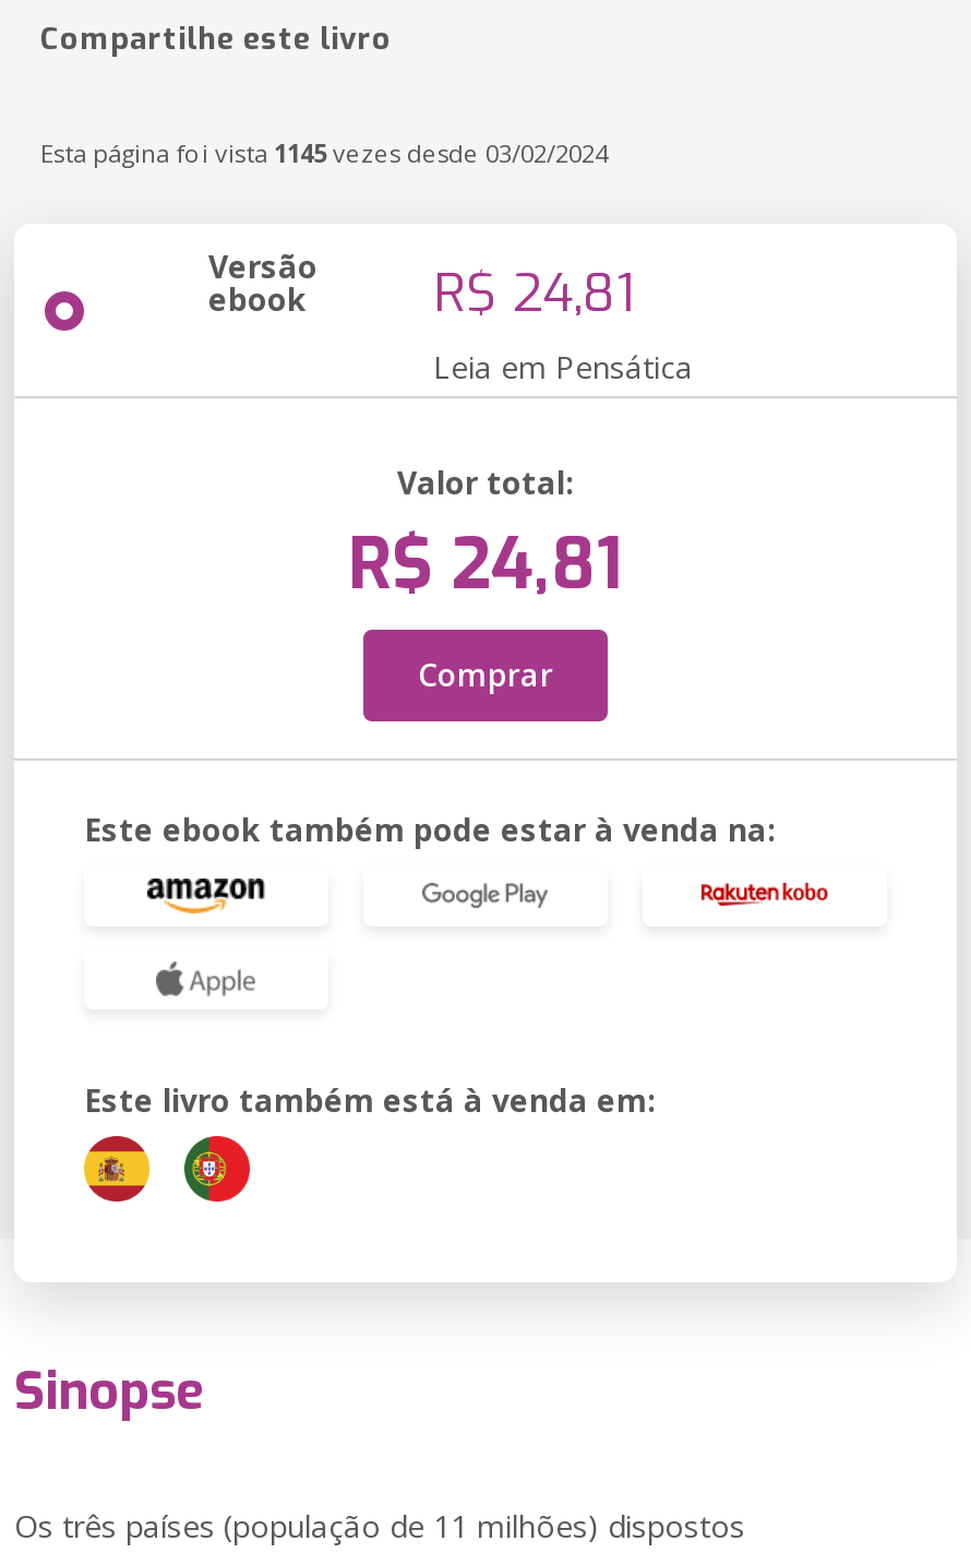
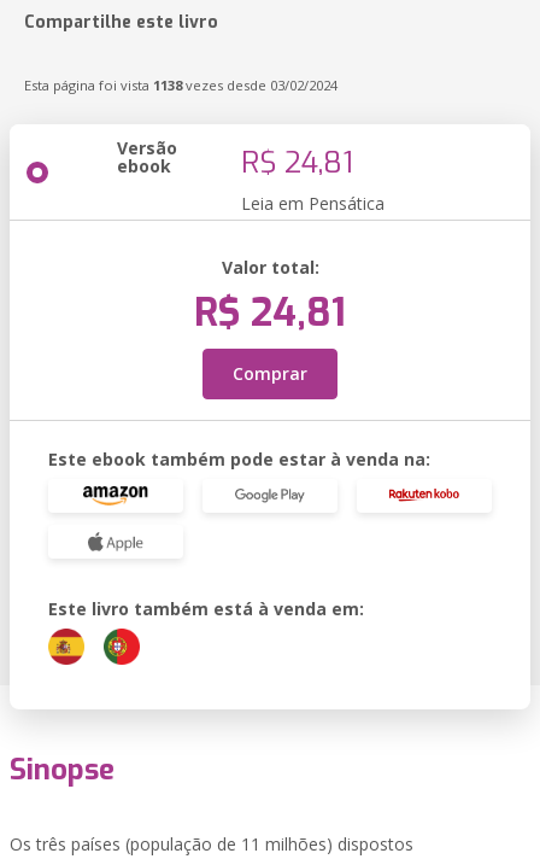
- Esta página foi vista 1145vezes desde 03/02/2024
+ Esta página foi vista 1138vezes desde 03/02/2024
